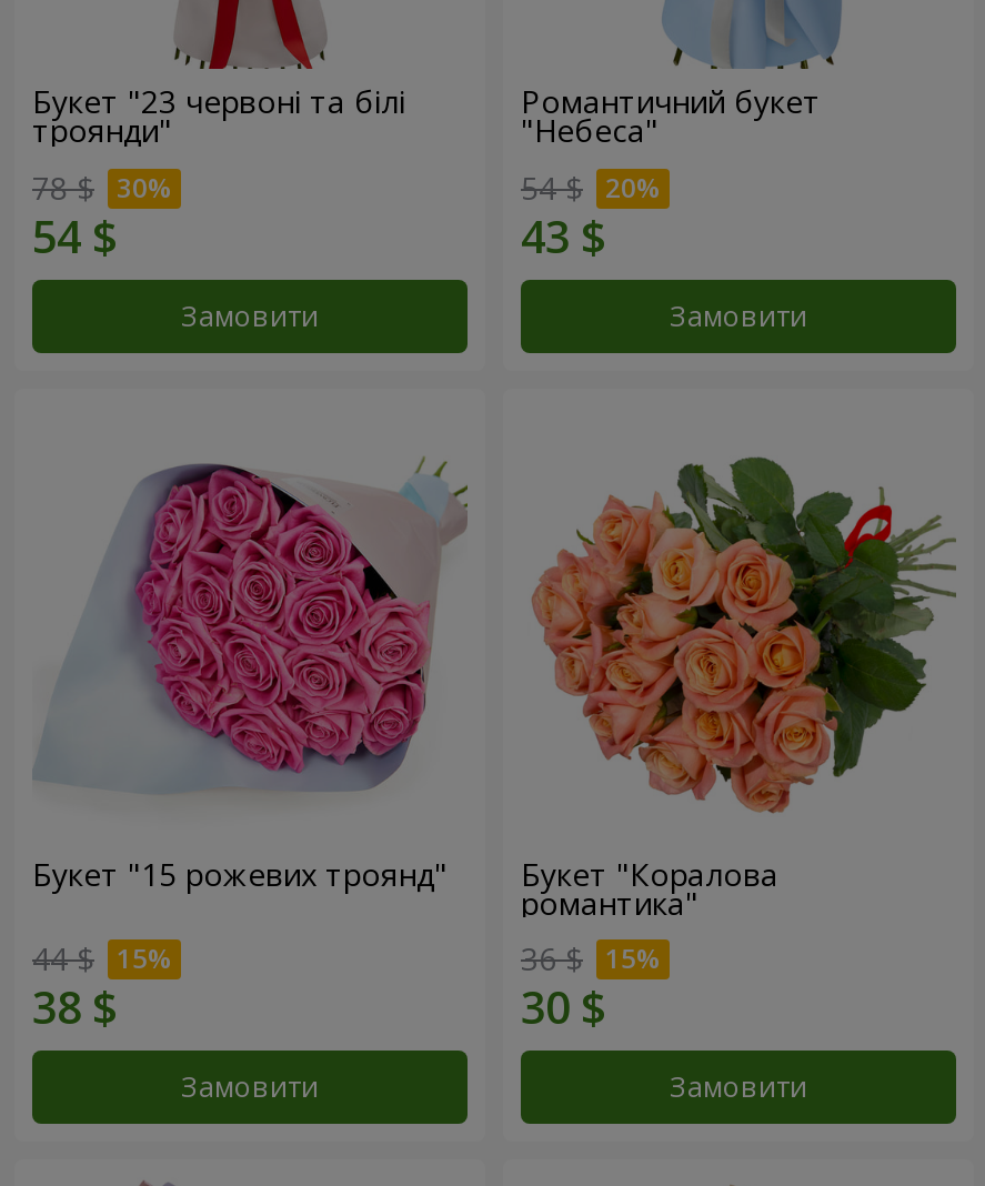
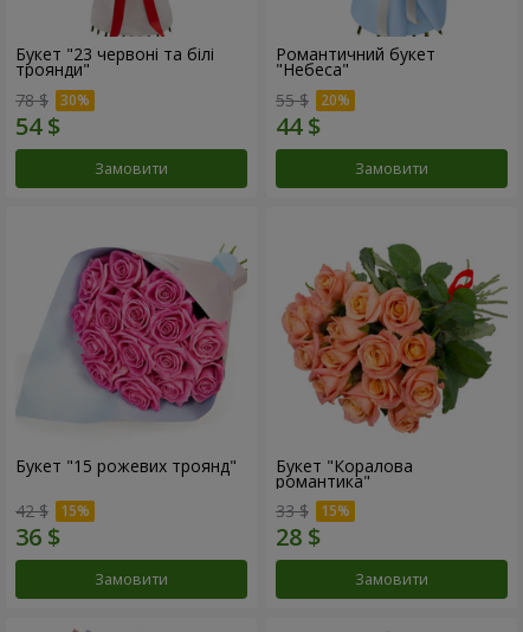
- 54 $
+ 55 $

- 44 $
+ 42 $

- 36 $
+ 33 $
